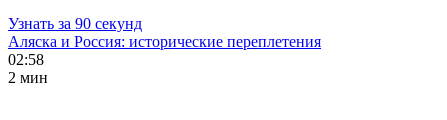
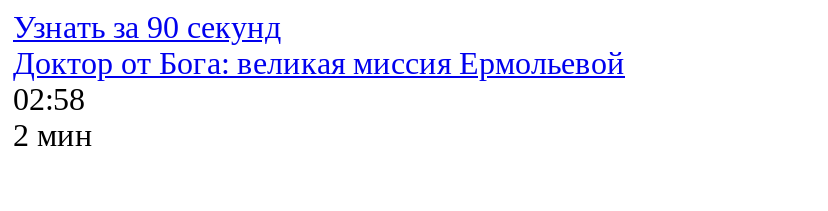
- Аляска и Россия: исторические переплетения
+ Доктор от Бога: великая миссия Ермольевой
